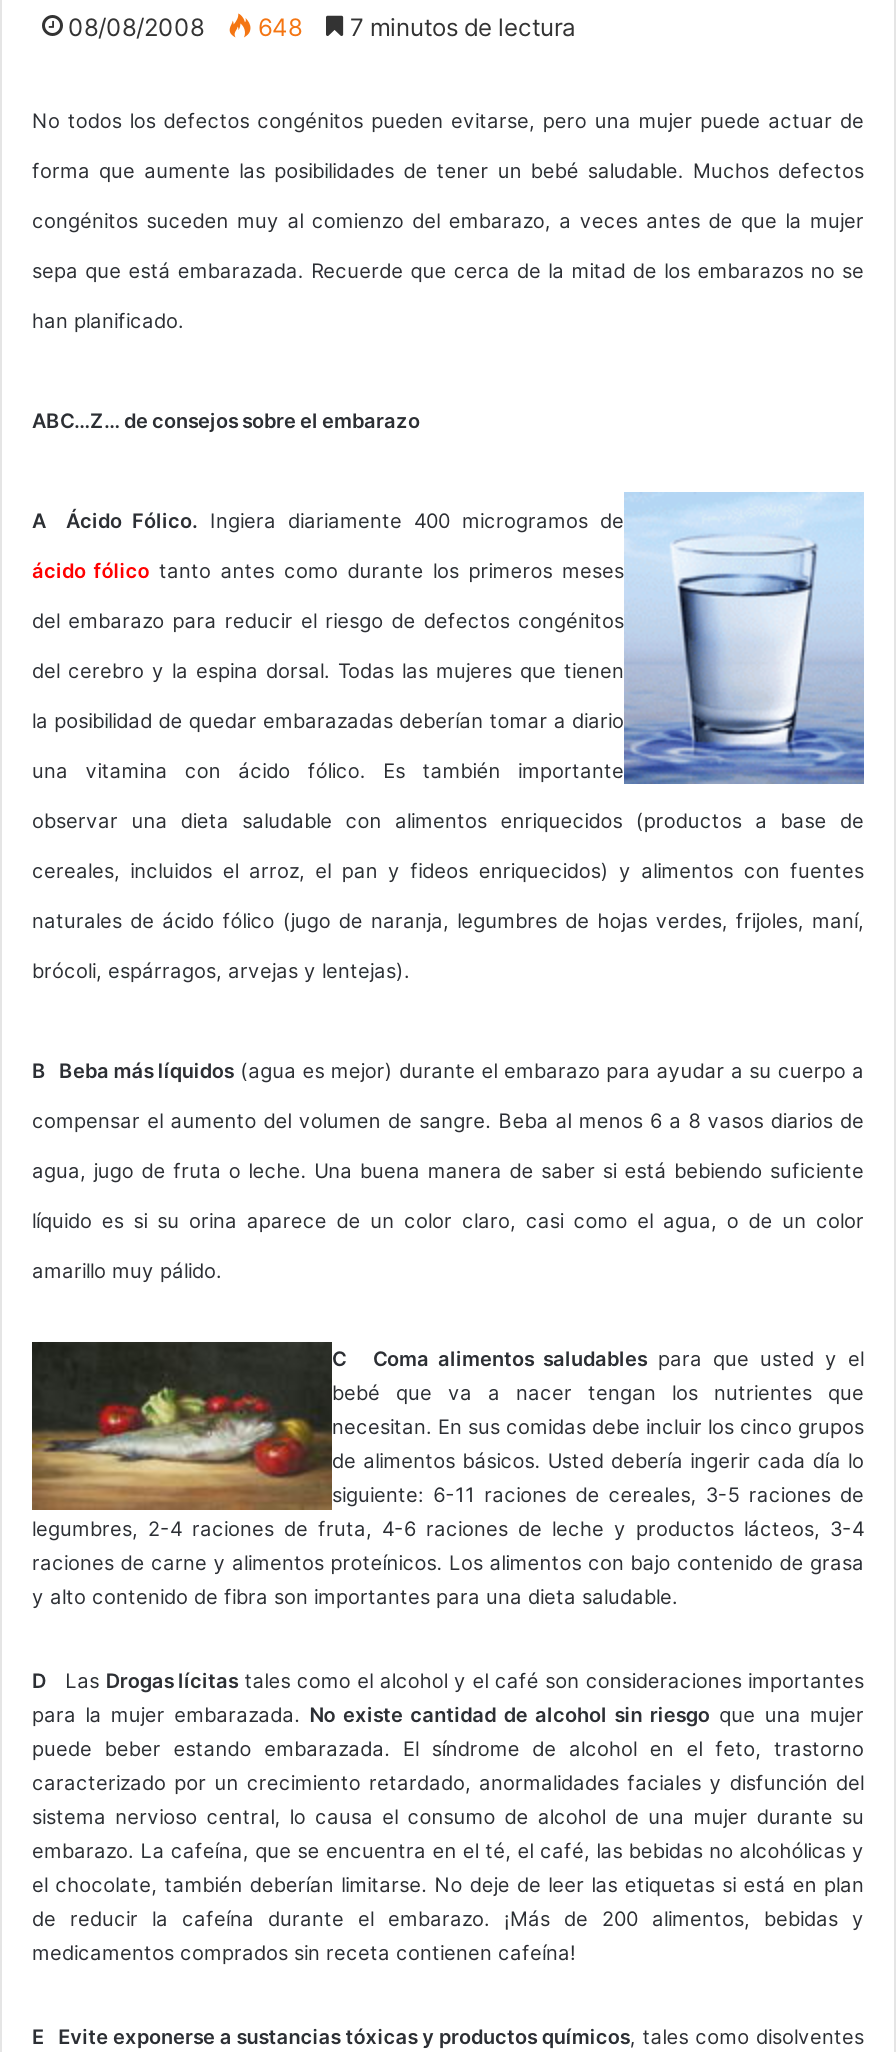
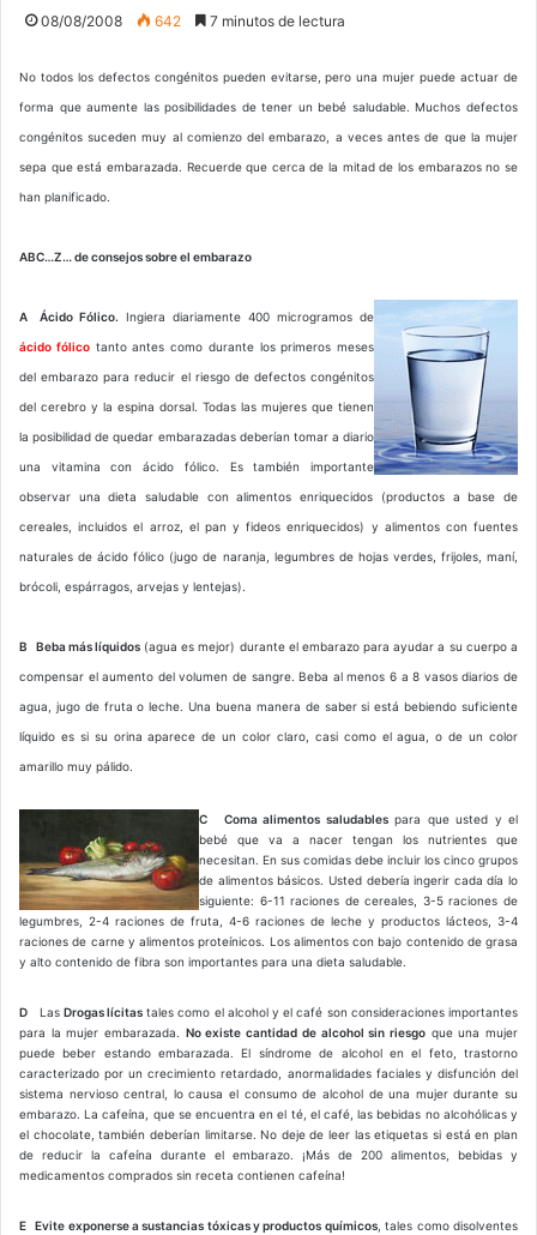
- 08/08/2008 648 7 minutos de lectura
+ 08/08/2008 642 7 minutos de lectura
